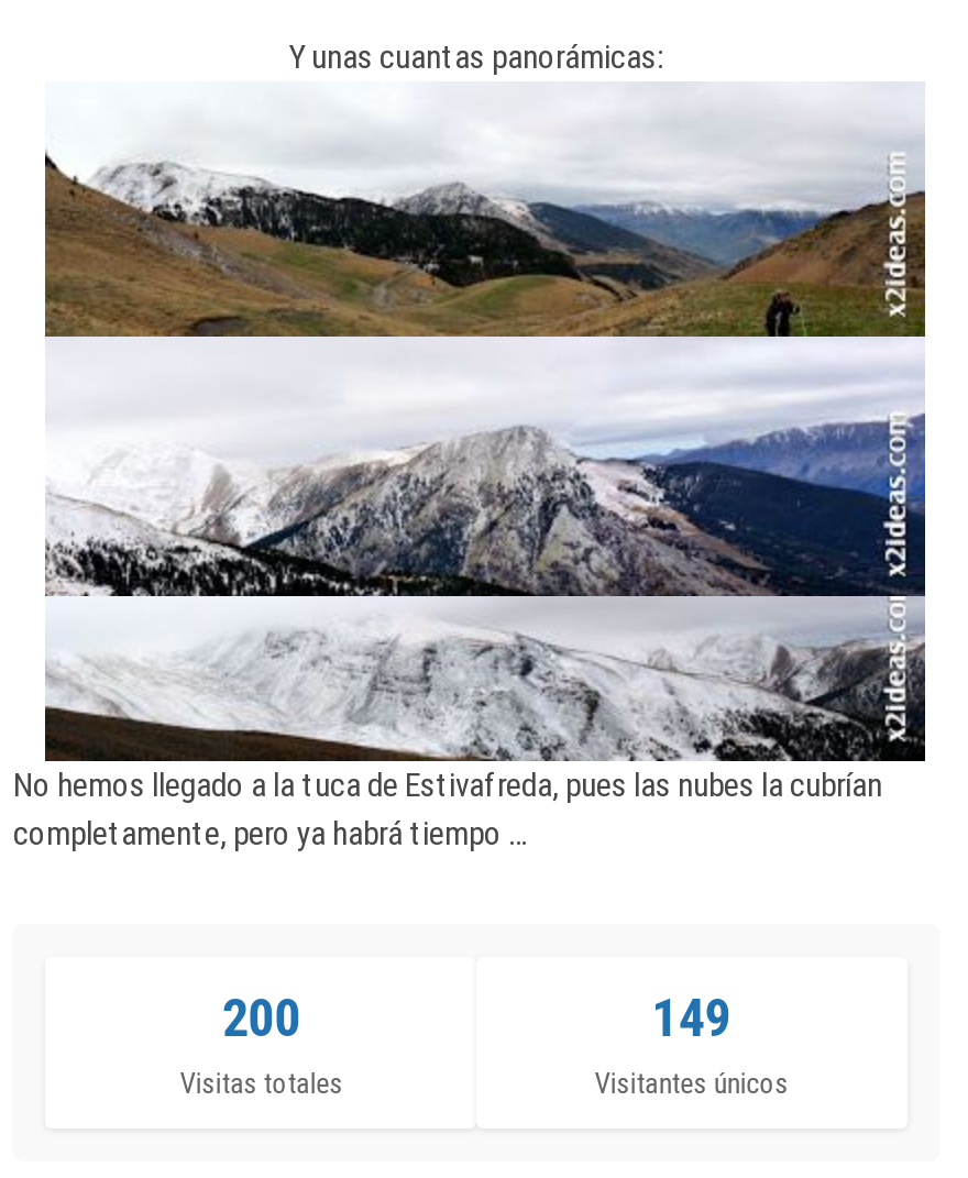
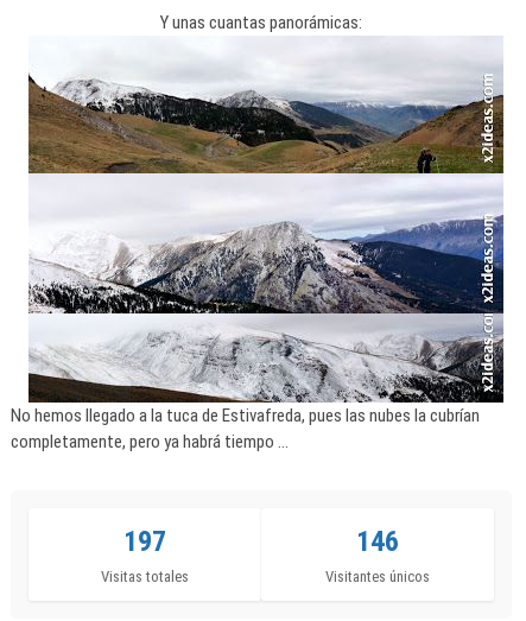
- 200
+ 197

- 149
+ 146
